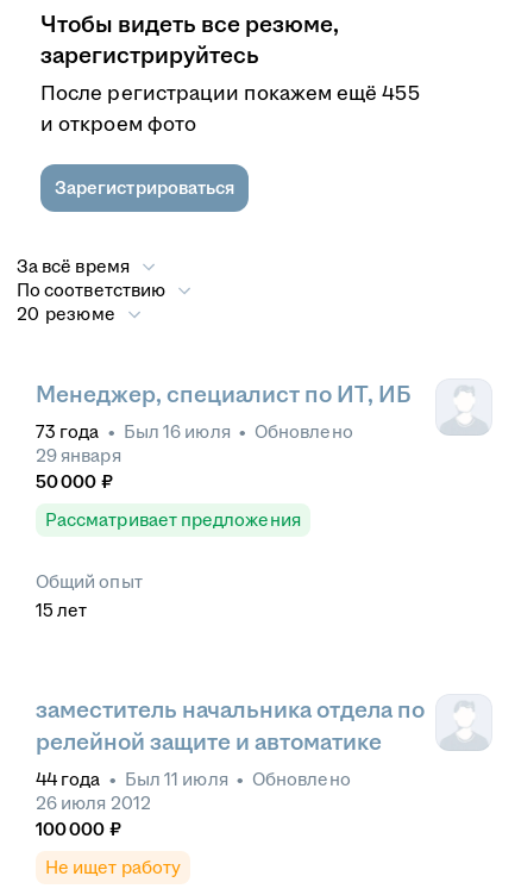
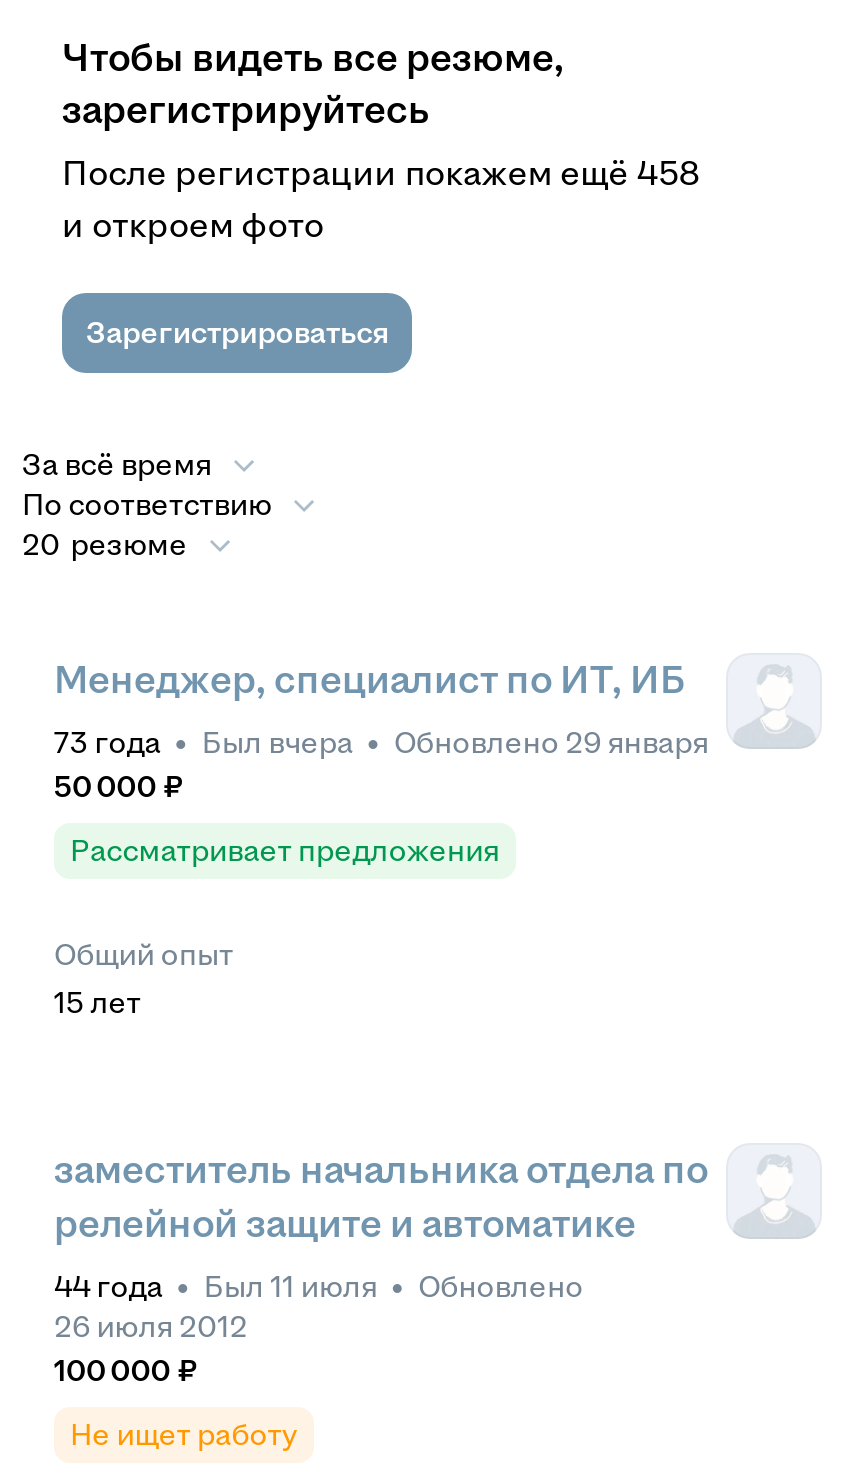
- После регистрации покажем ещё 455
+ После регистрации покажем ещё 458

- 73 года • Был 16 июля • Обновлено
- 29 января
+ 73 года • Был вчера • Обновлено 29 января
